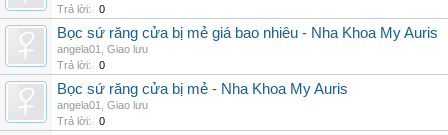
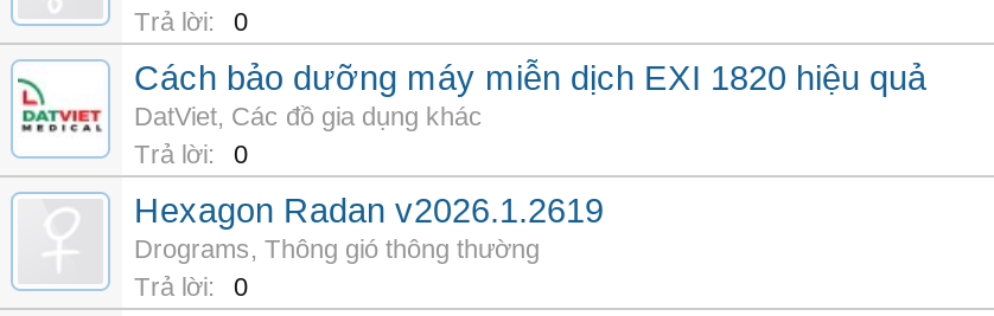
+ [image]

- Bọc sứ răng cửa bị mẻ giá bao nhiêu - Nha Khoa My Auris
- angela01, Giao lưu
+ Cách bảo dưỡng máy miễn dịch EXI 1820 hiệu quả
+ DatViet, Các đồ gia dụng khác

- Bọc sứ răng cửa bị mẻ - Nha Khoa My Auris
- angela01, Giao lưu
+ Hexagon Radan v2026.1.2619
+ Drograms, Thông gió thông thường
